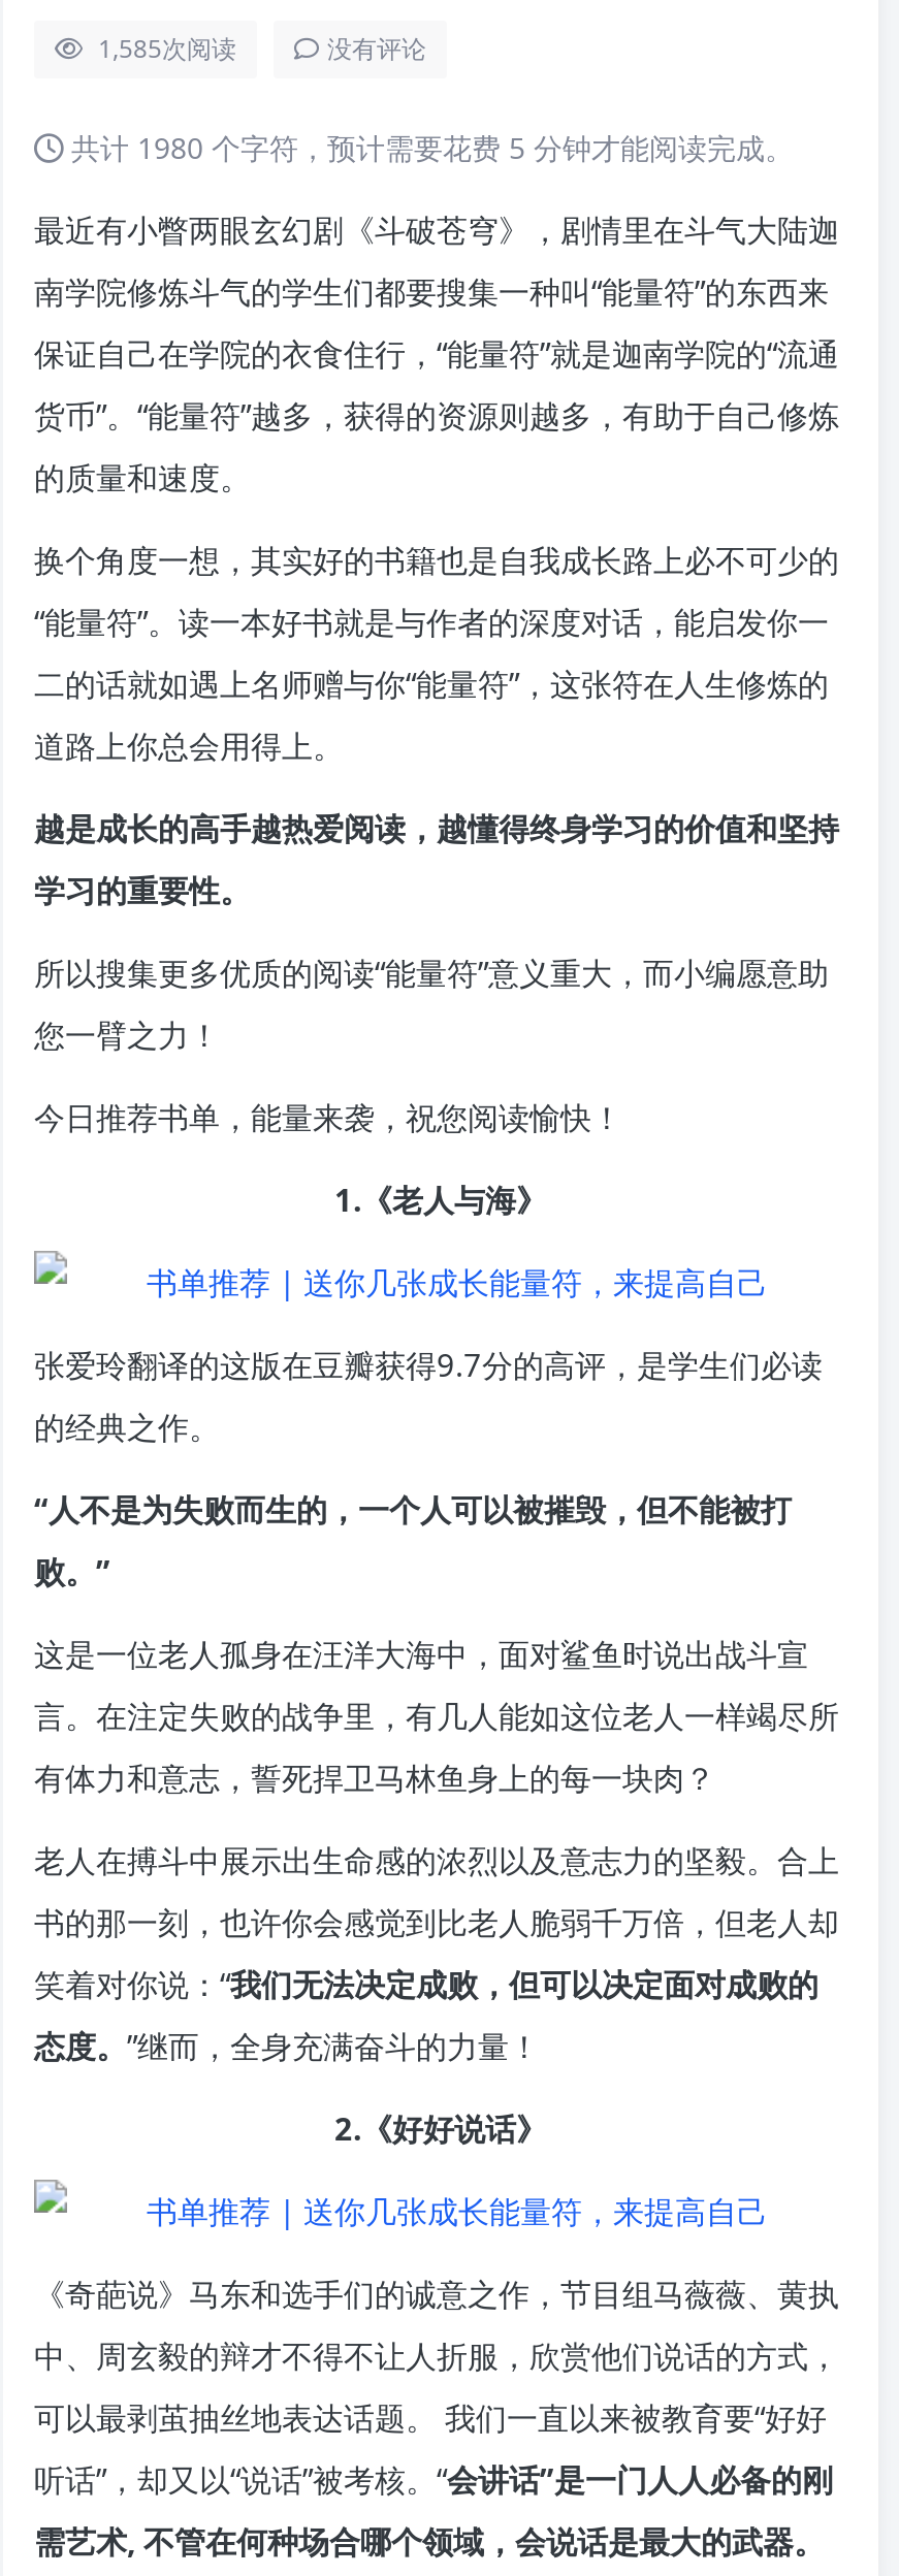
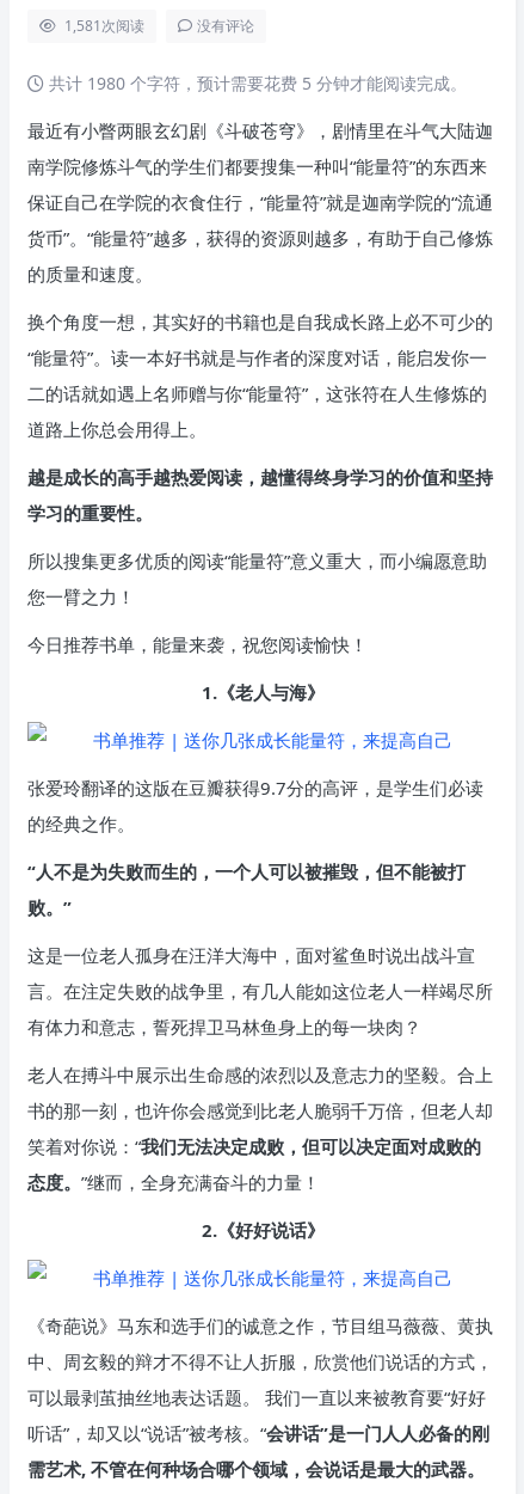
- 1,585次阅读
+ 1,581次阅读
